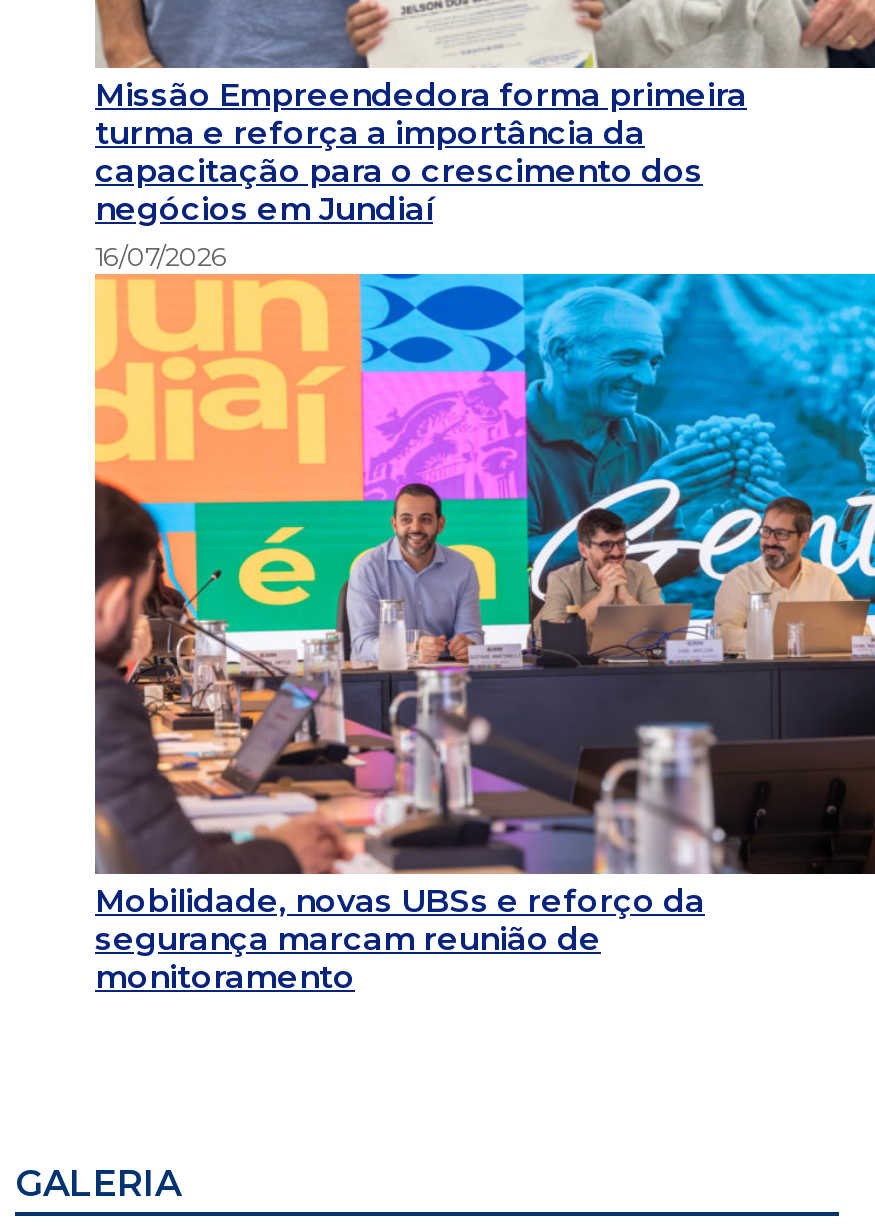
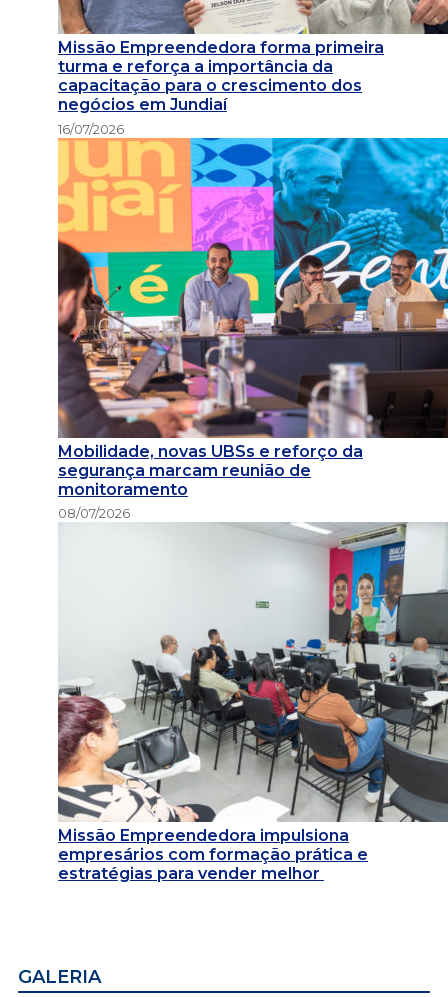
+ [image]
+ 08/07/2026

+ Missão Empreendedora impulsiona
+ empresários com formação prática e
+ estratégias para vender melhor
